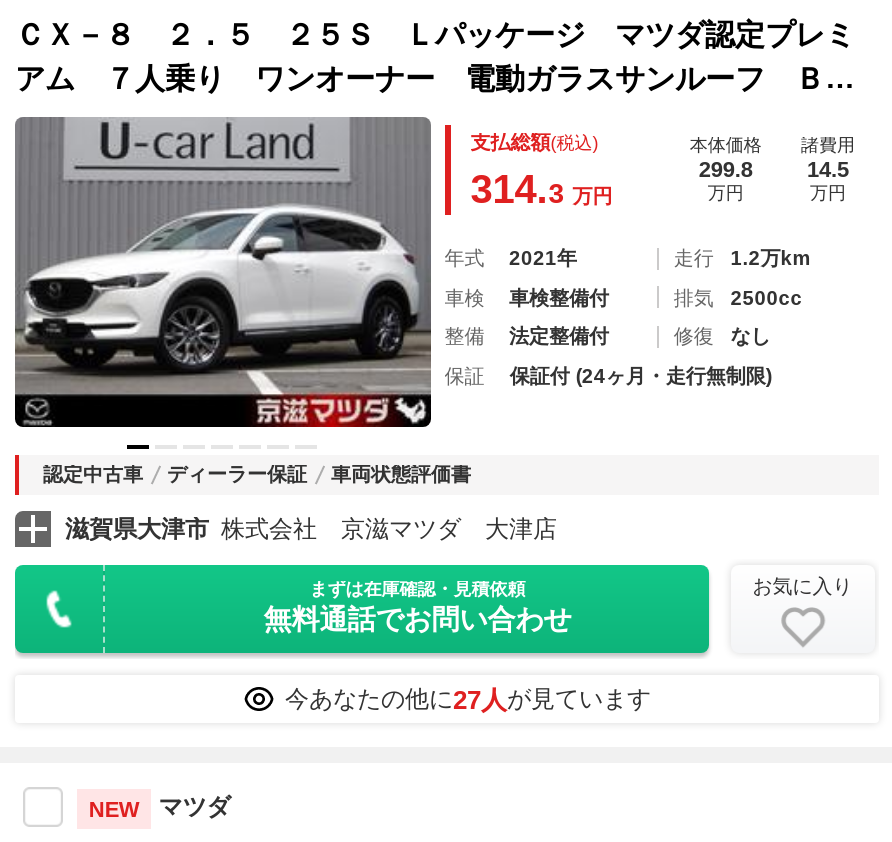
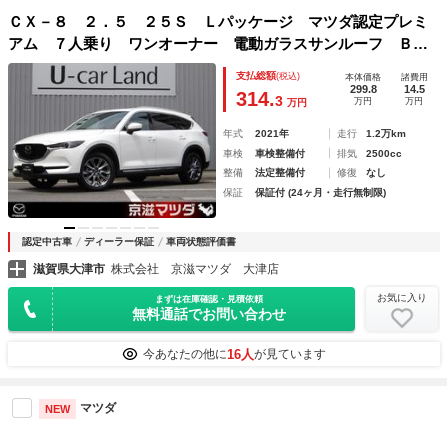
- 今あなたの他に27人が見ています
+ 今あなたの他に16人が見ています
